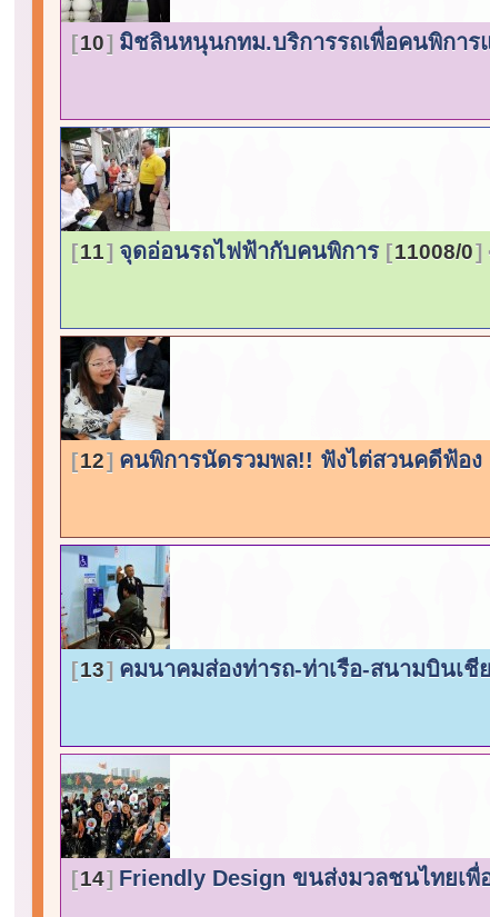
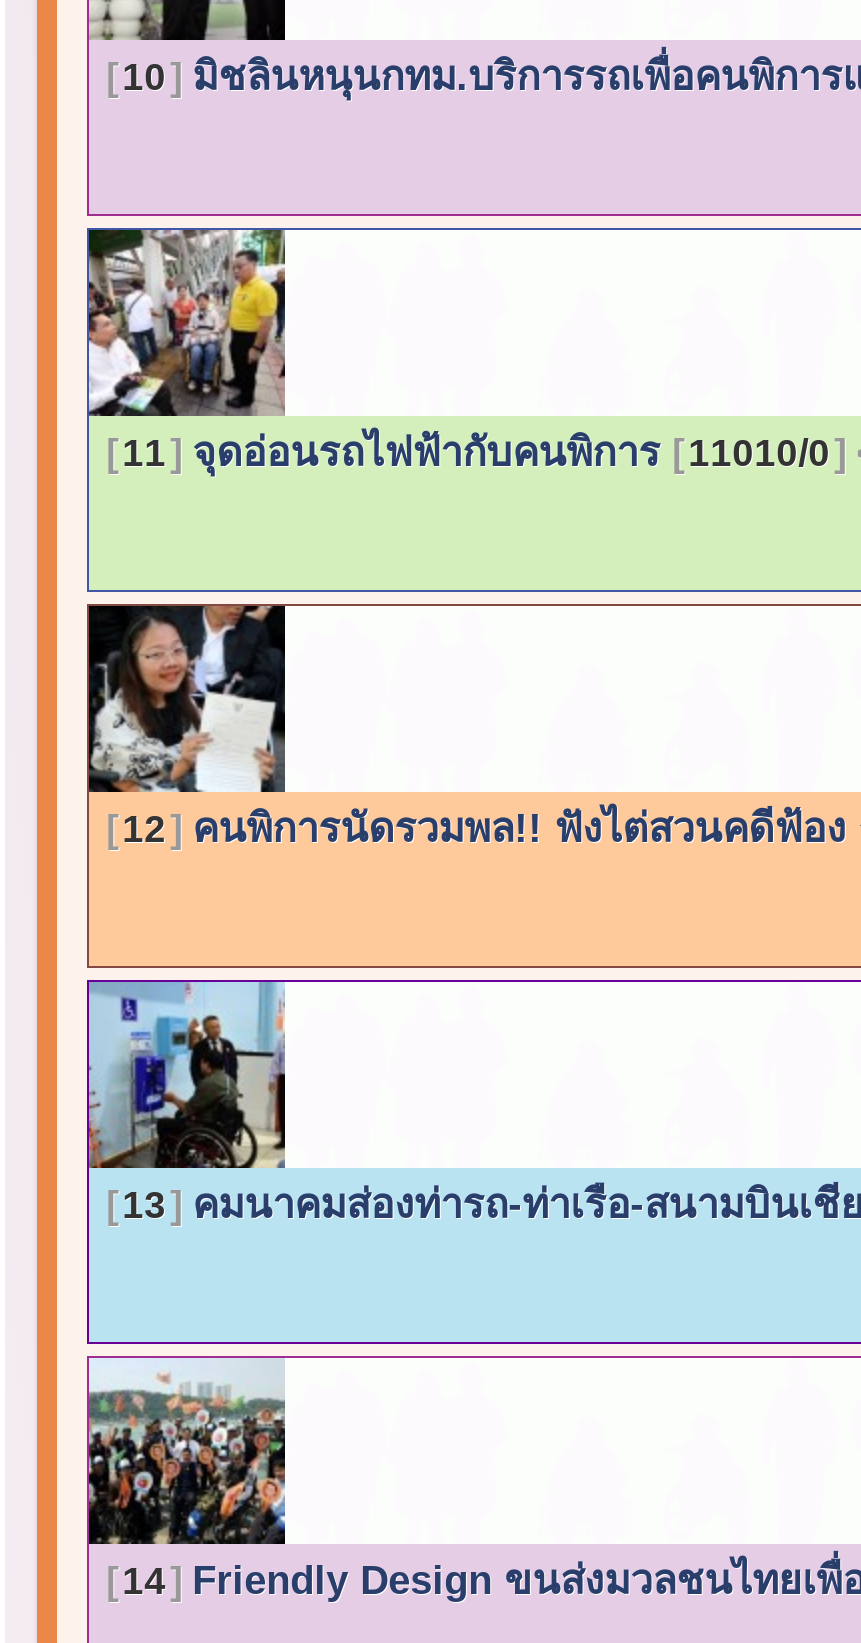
- จุดอ่อนรถไฟฟ้ากับคนพิการ 11008/0
+ จุดอ่อนรถไฟฟ้ากับคนพิการ 11010/0
